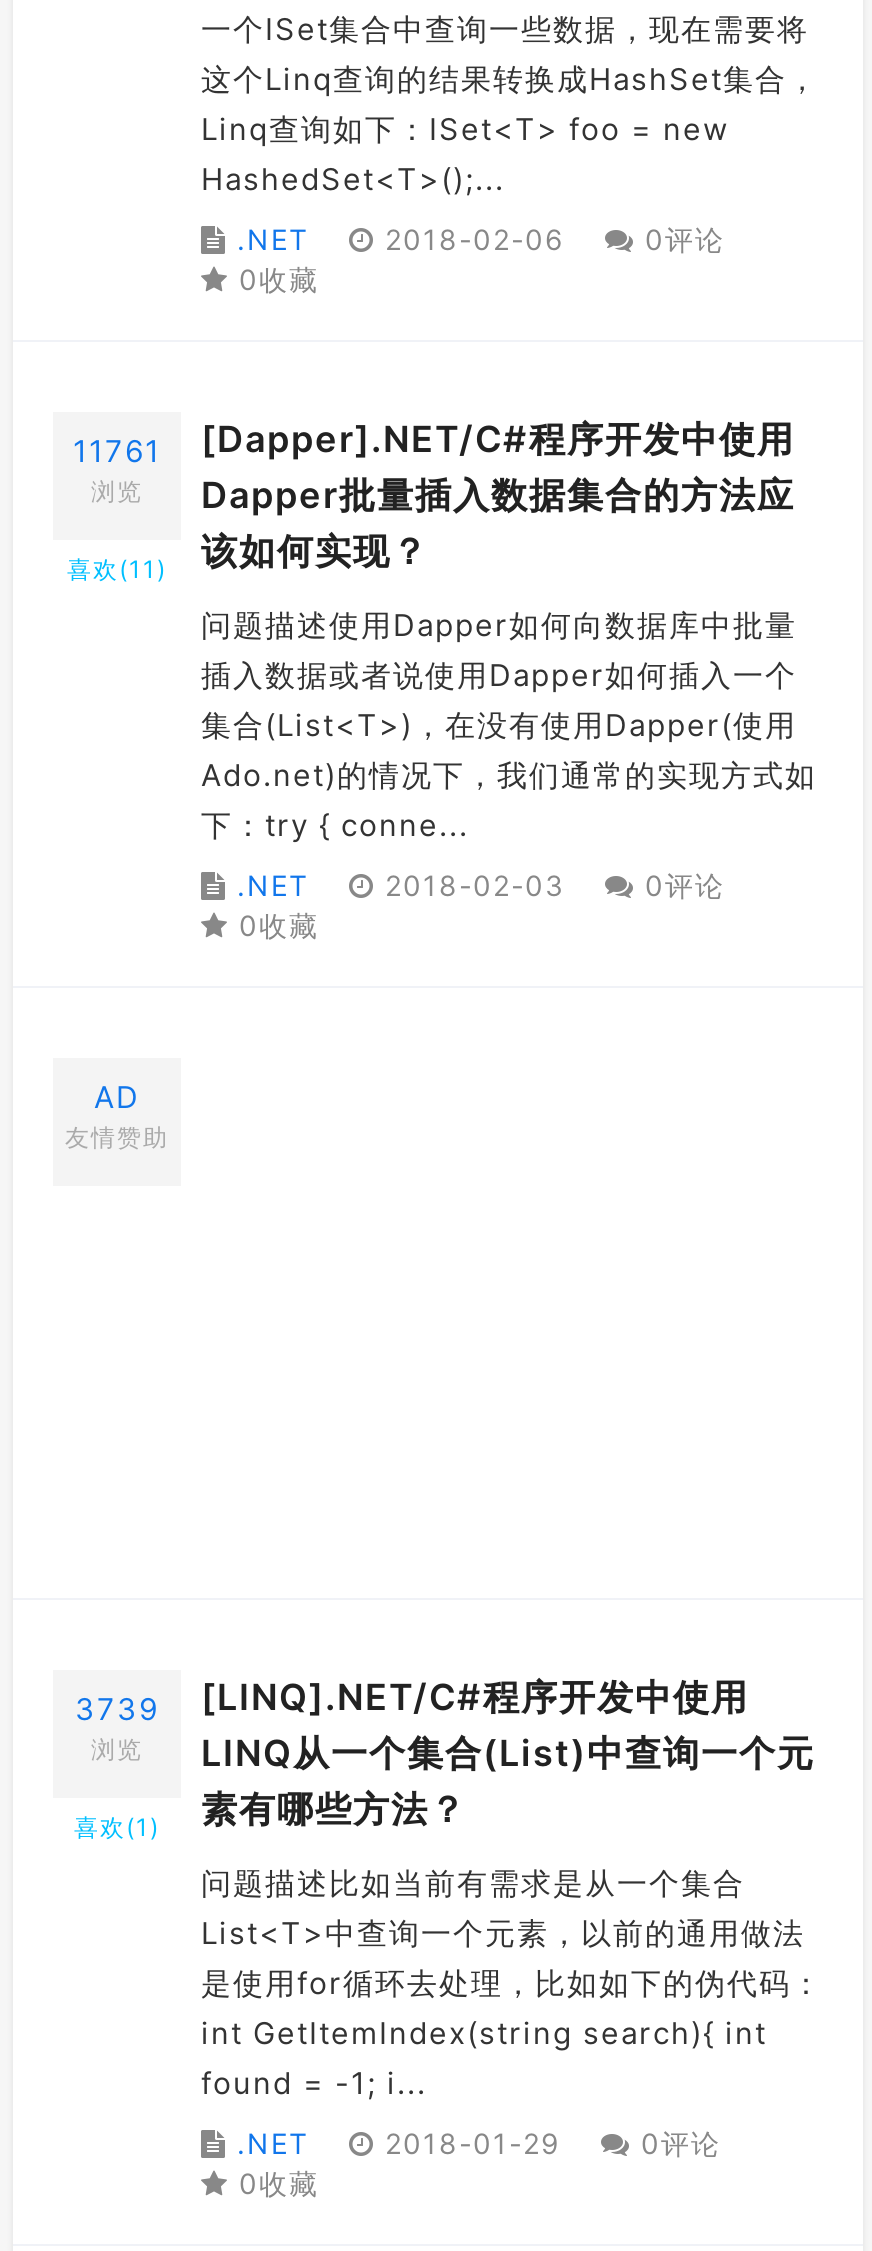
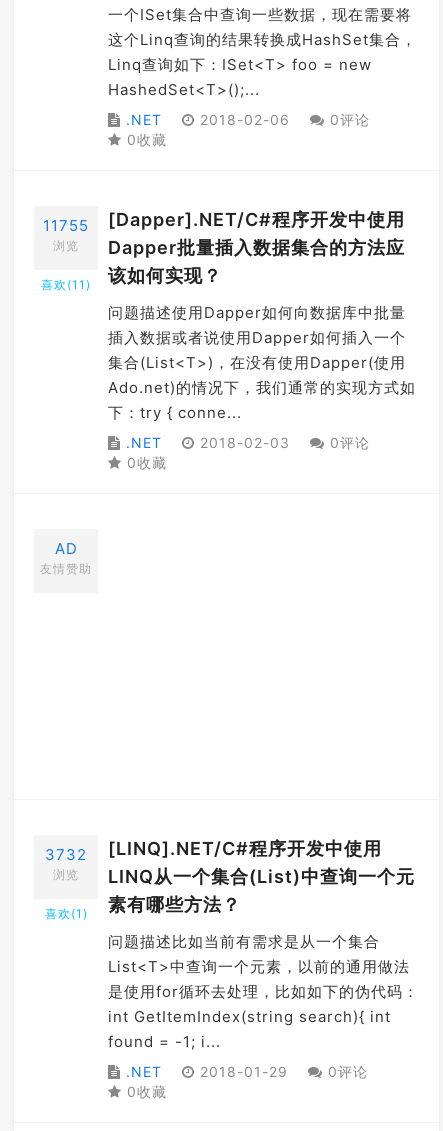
- 11761 [Dapper].NET/C#程序开发中使用
+ 11755 [Dapper].NET/C#程序开发中使用

- 3739 [LINQ].NET/C#程序开发中使用
+ 3732 [LINQ].NET/C#程序开发中使用
